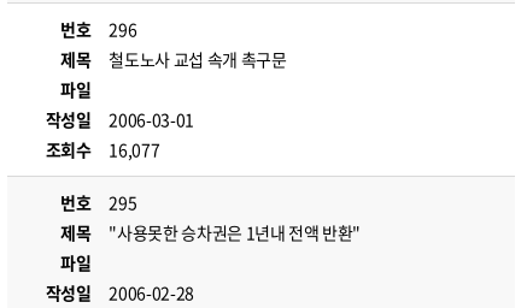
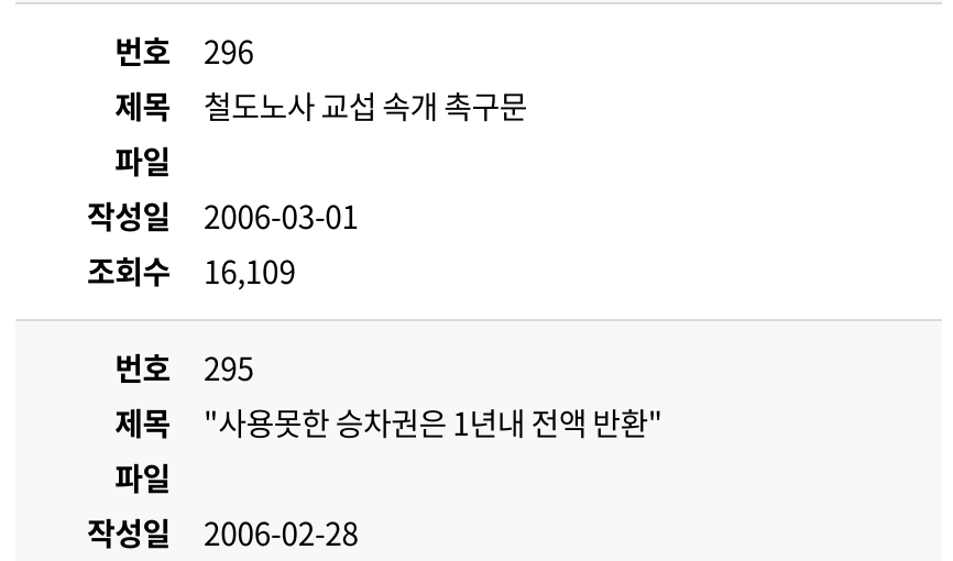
- 조회수 16,077
+ 조회수 16,109
